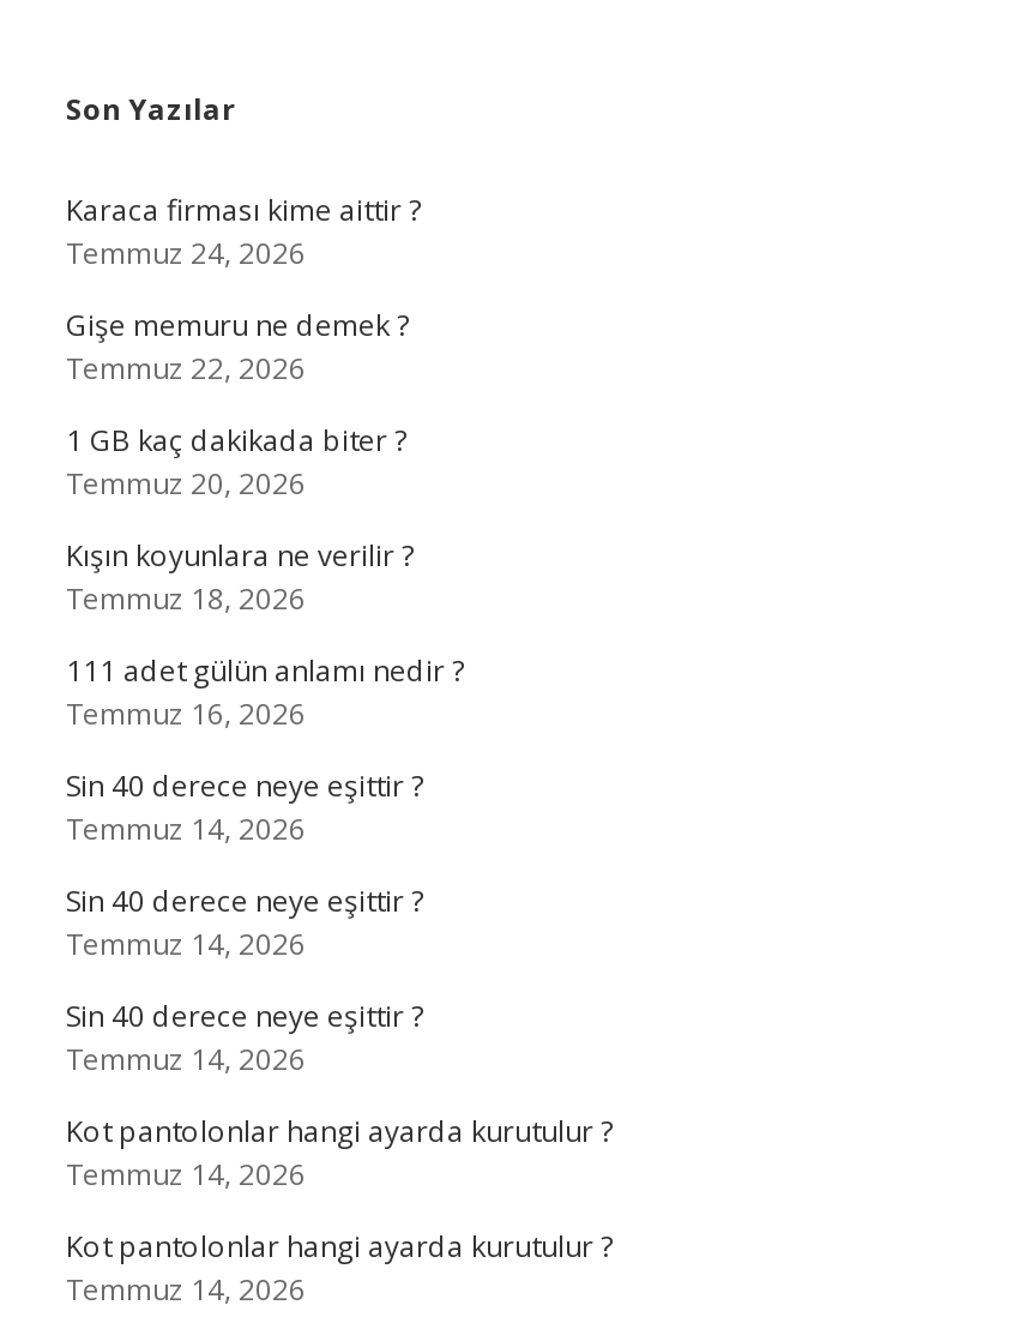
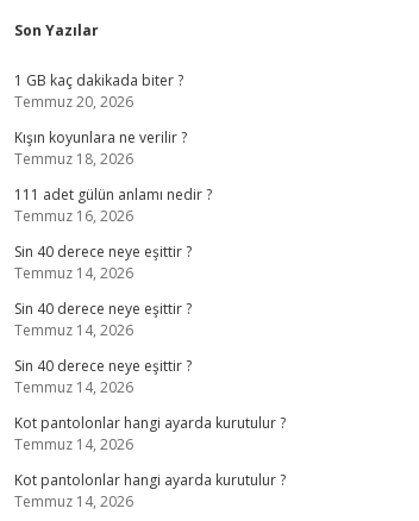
- Karaca firması kime aittir ?
- Temmuz 24, 2026
- Gişe memuru ne demek ?
- Temmuz 22, 2026
